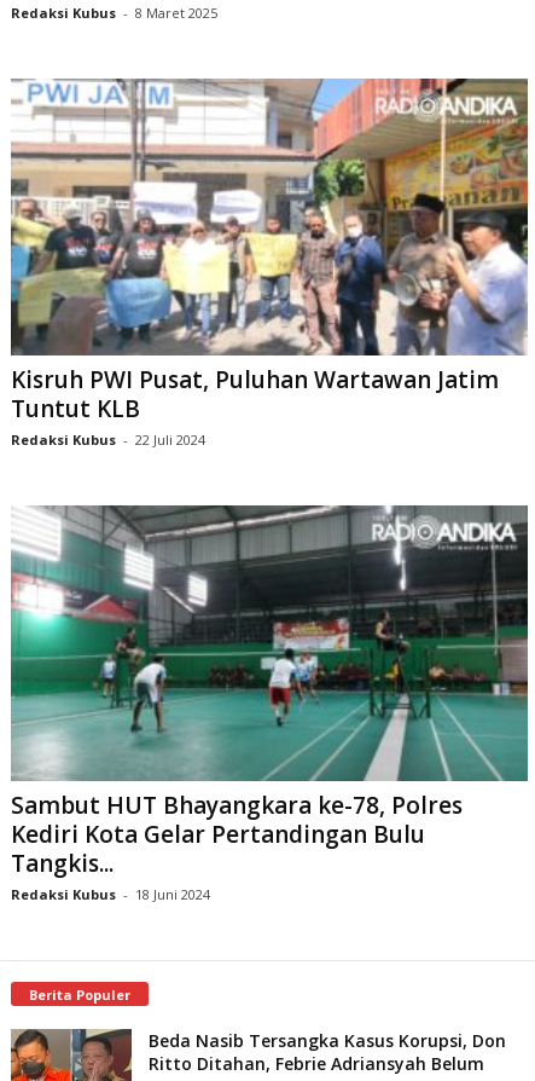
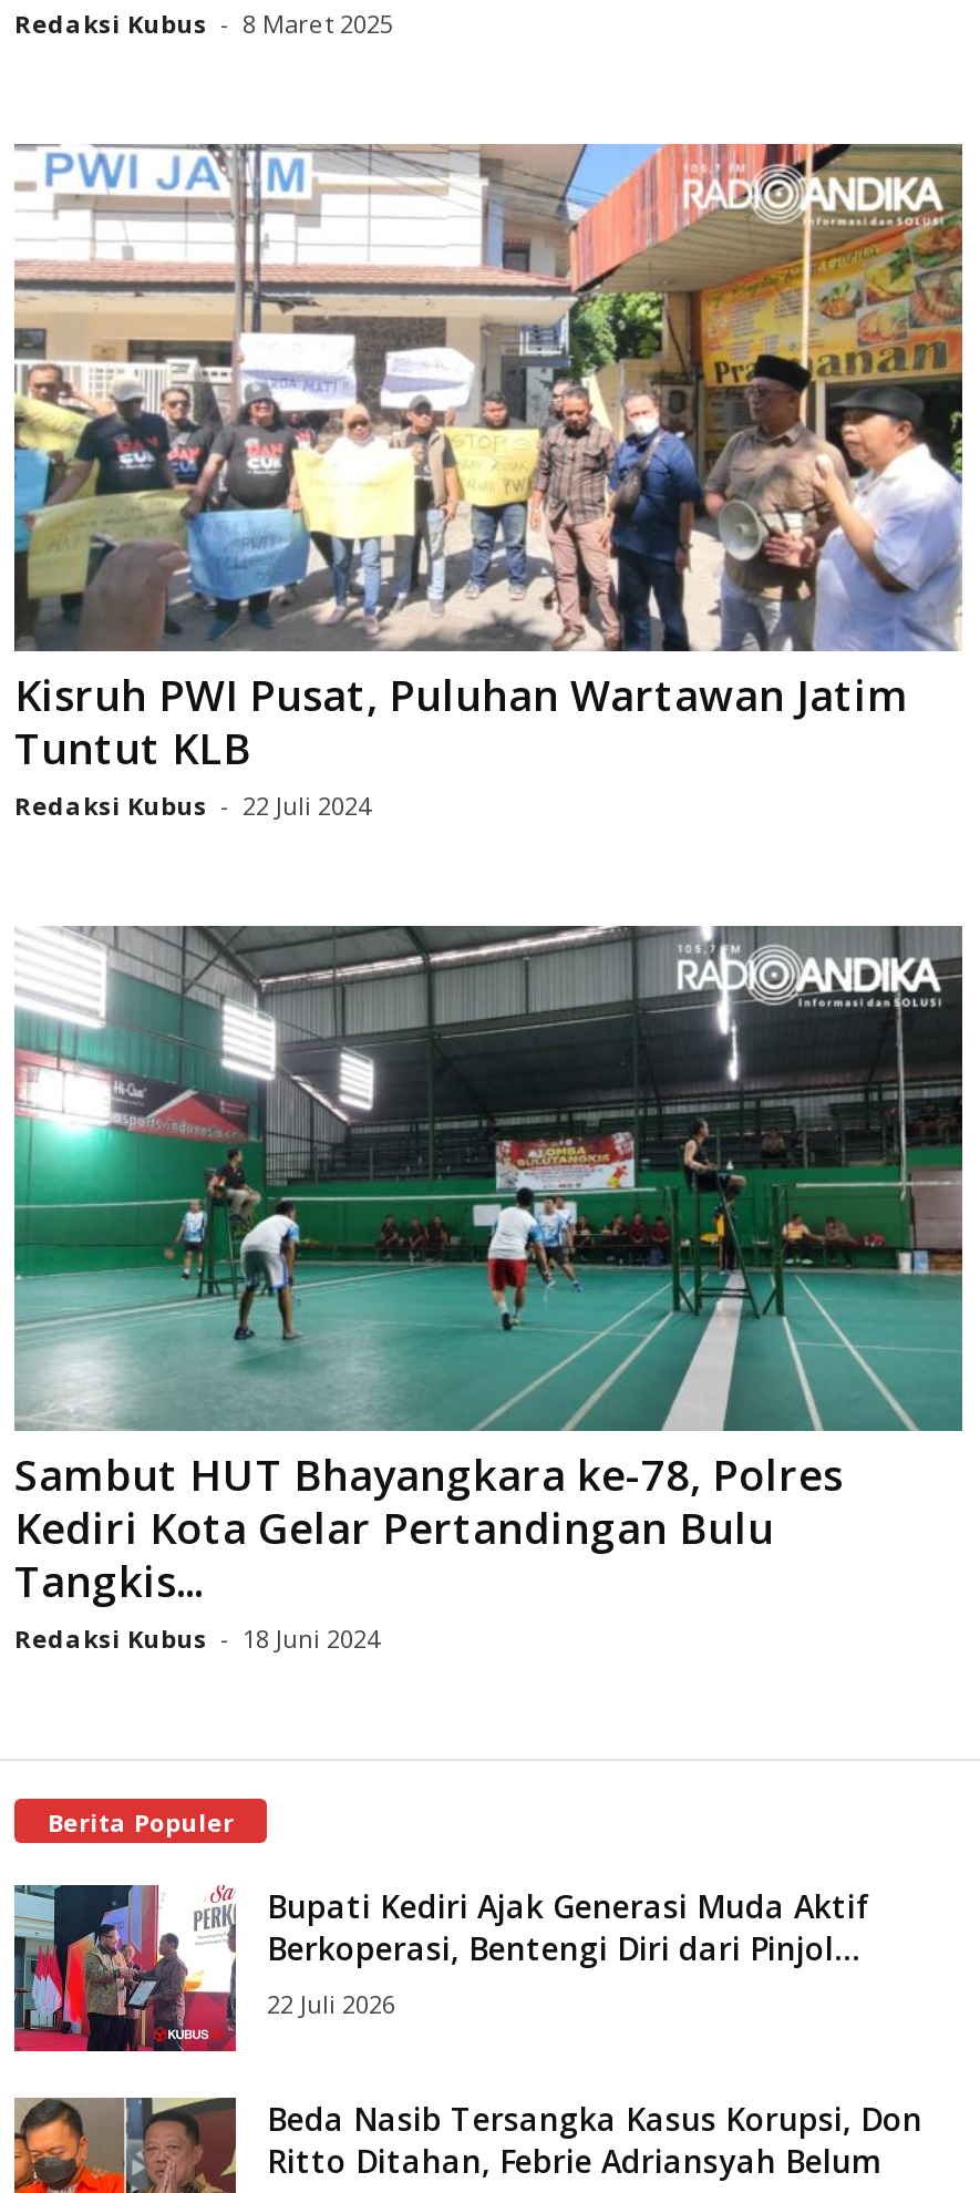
+ [image]
+ Bupati Kediri Ajak Generasi Muda Aktif
+ Berkoperasi, Bentengi Diri dari Pinjol...
+ 22 Juli 2026
